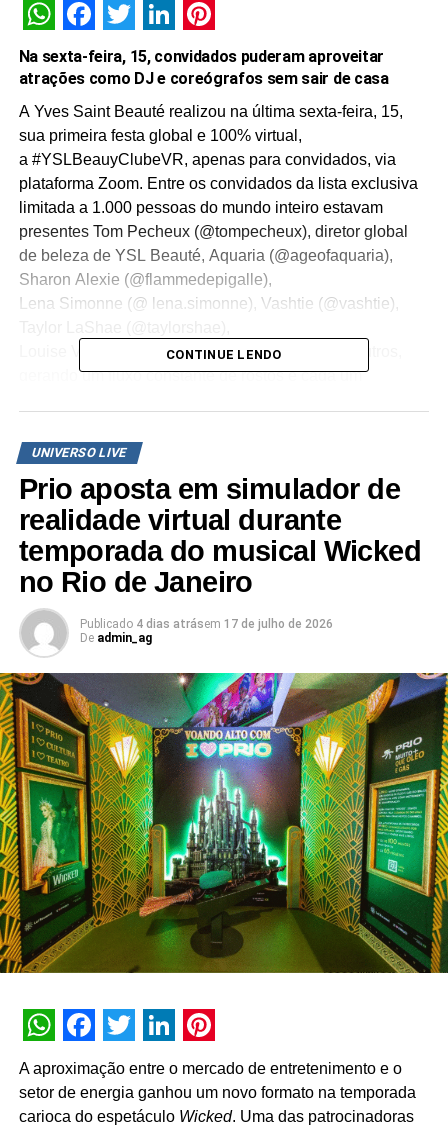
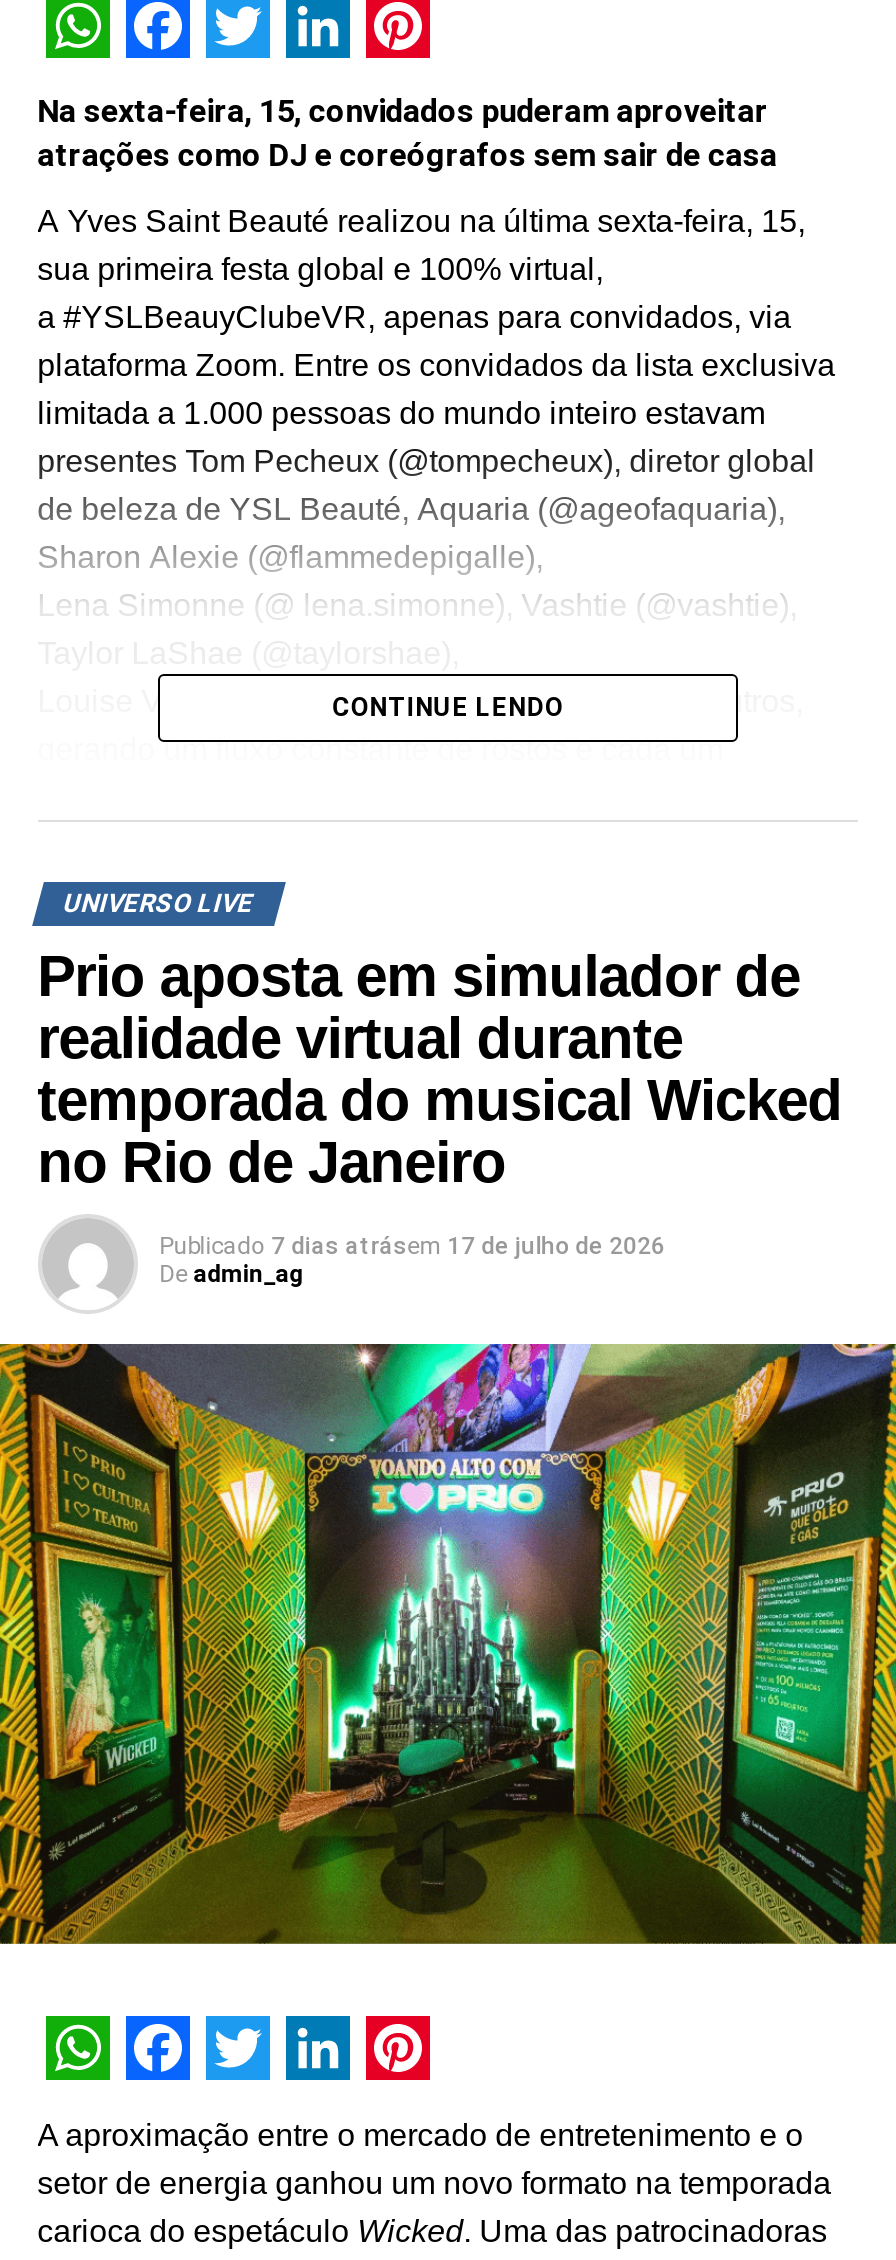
- Publicado 4 dias atrásem 17 de julho de 2026
+ Publicado 7 dias atrásem 17 de julho de 2026
